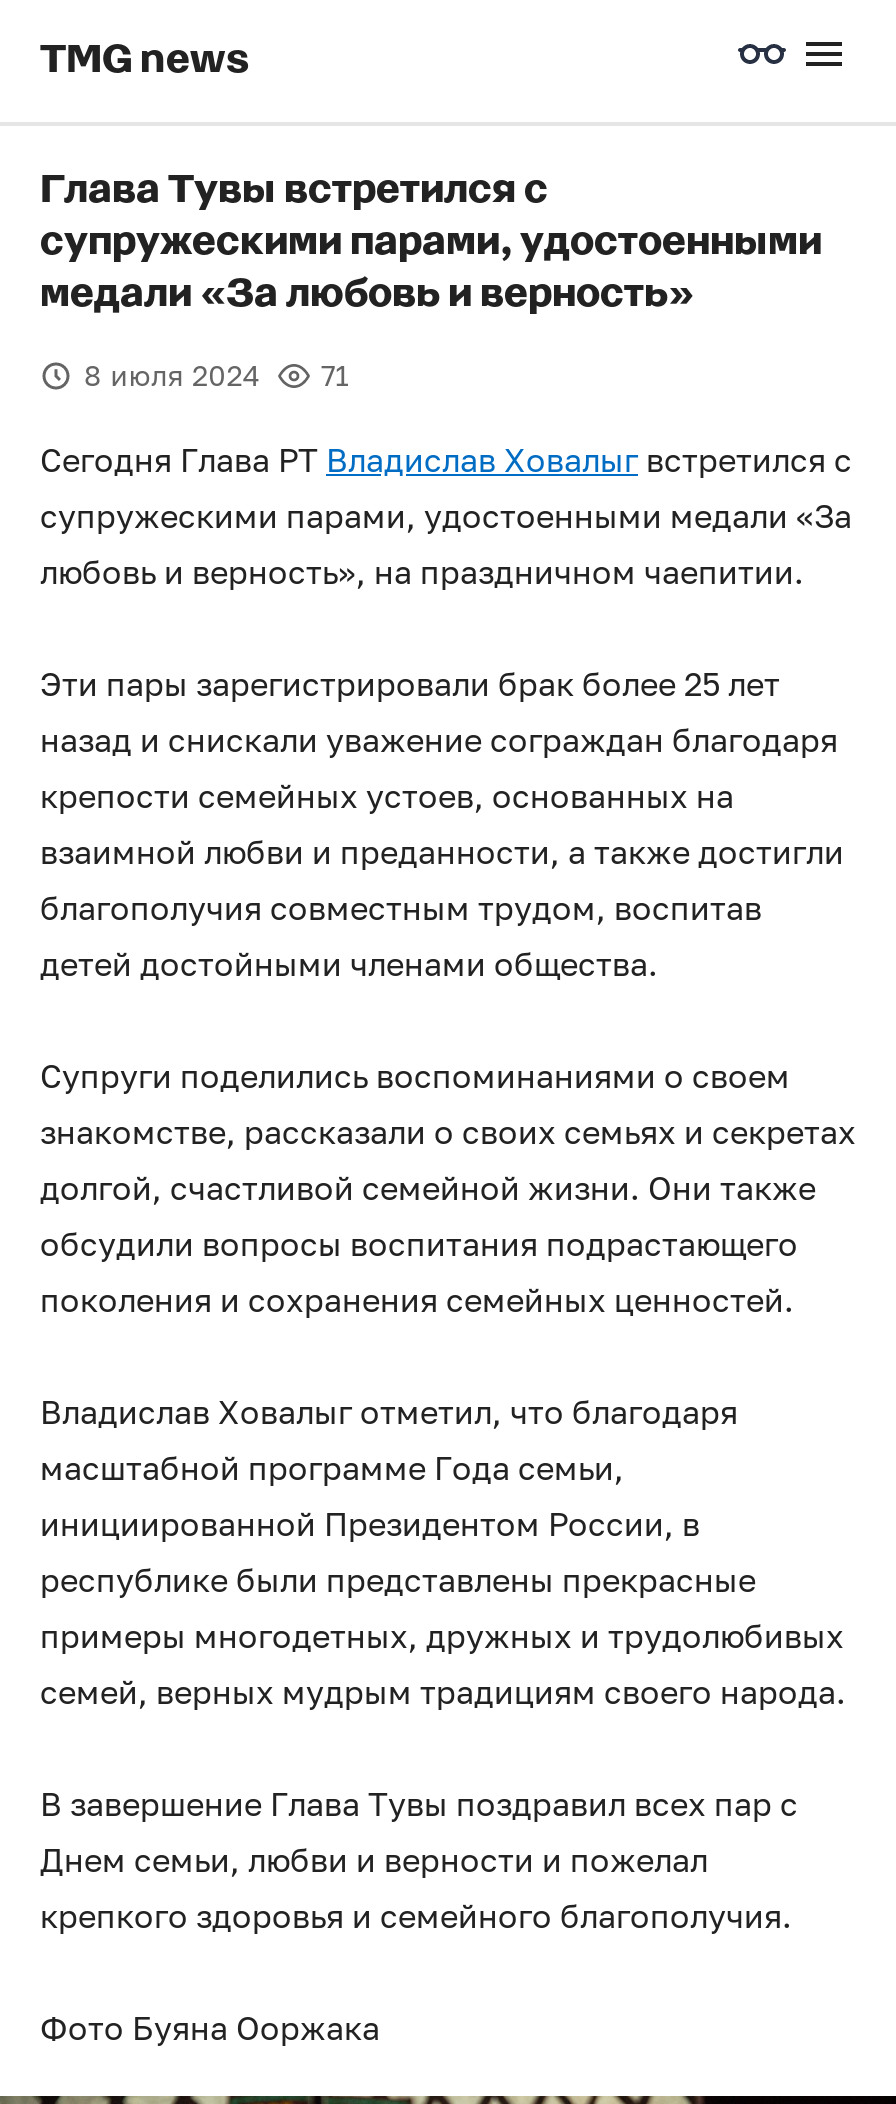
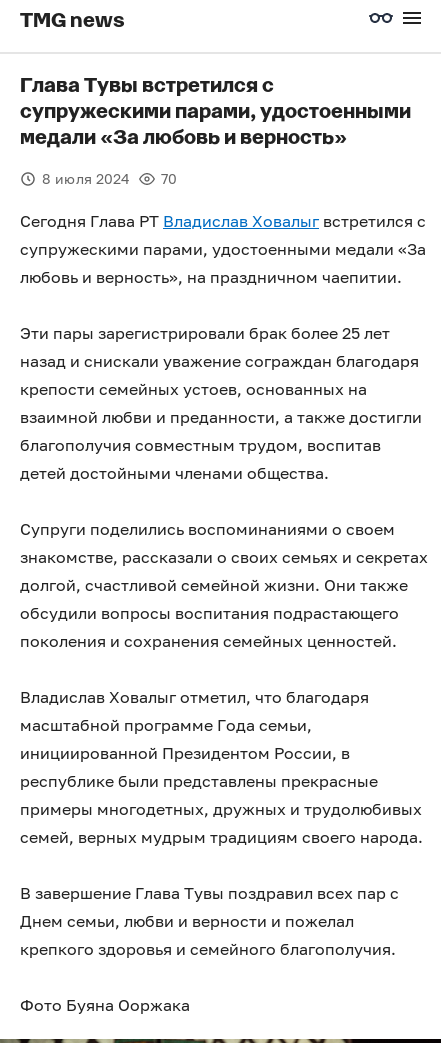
- 8 июля 2024 71
+ 8 июля 2024 70
